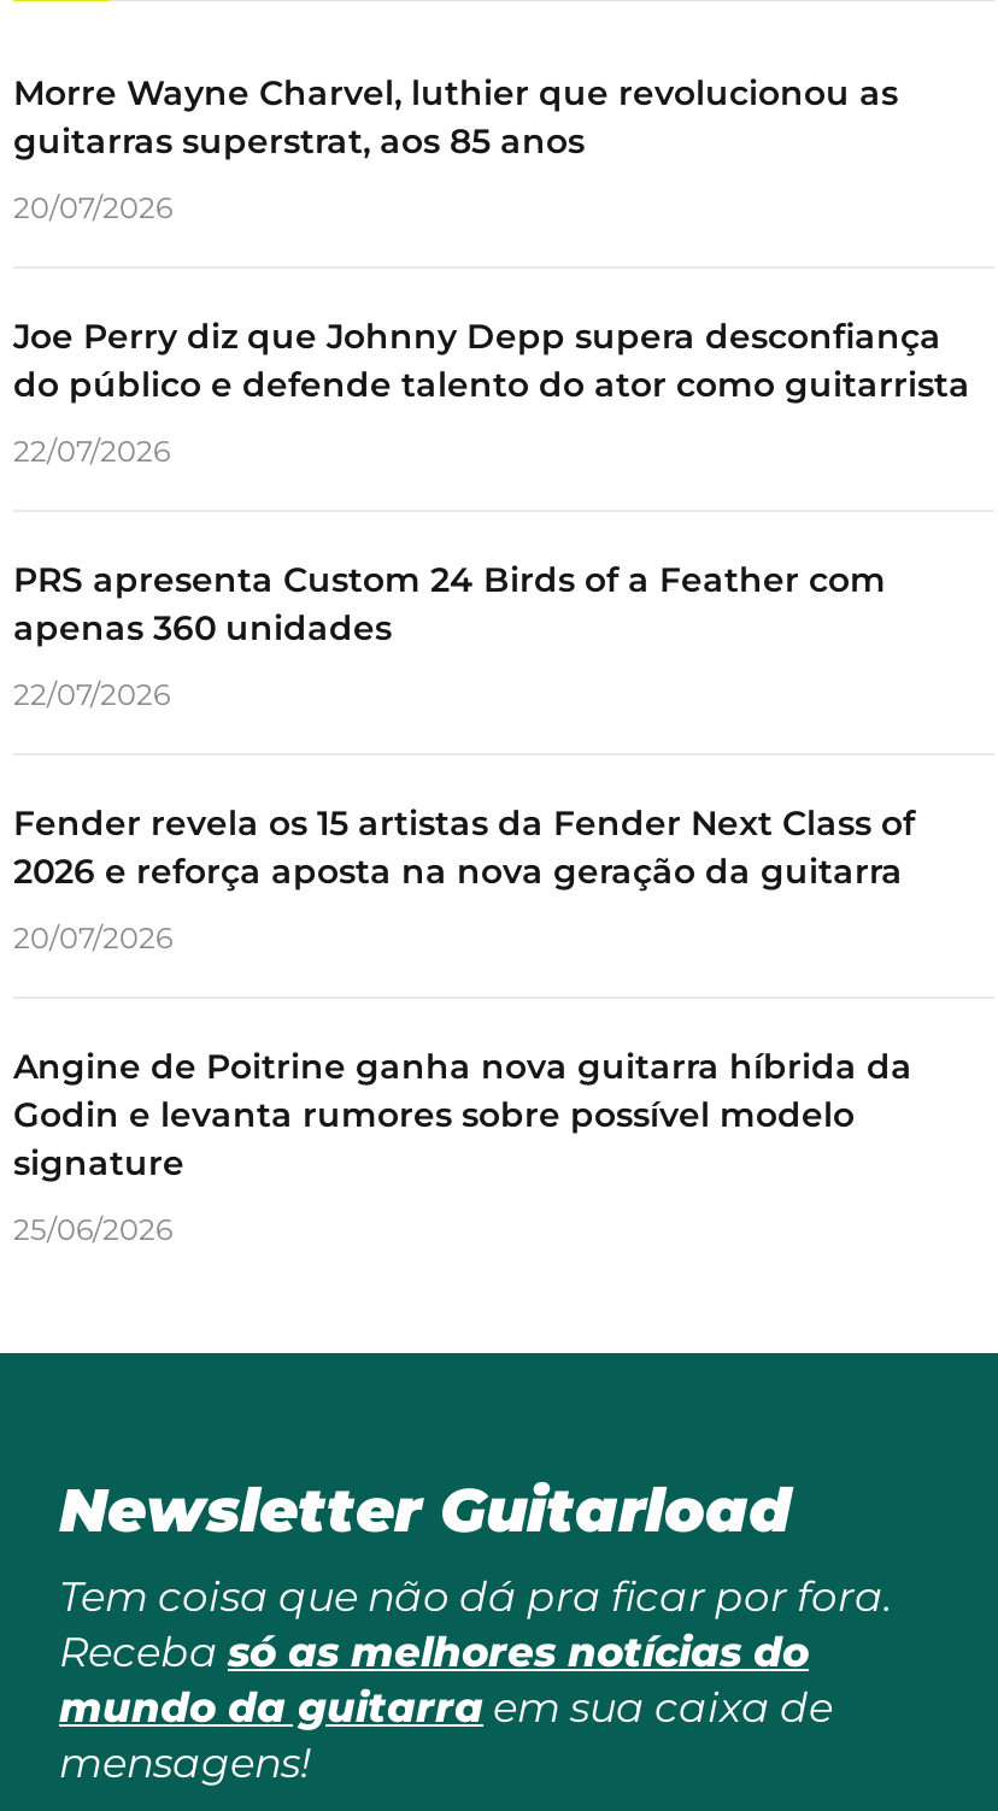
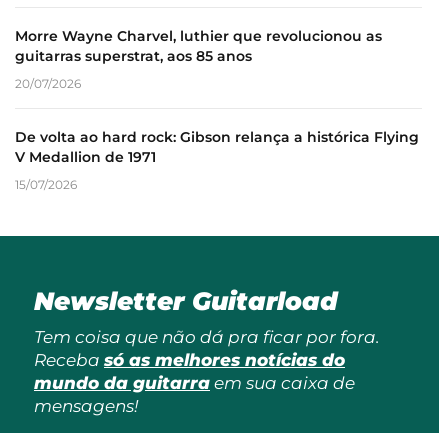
- Joe Perry diz que Johnny Depp supera desconfiança
- do público e defende talento do ator como guitarrista
- 22/07/2026
- PRS apresenta Custom 24 Birds of a Feather com
- apenas 360 unidades
- 22/07/2026
- Fender revela os 15 artistas da Fender Next Class of
- 2026 e reforça aposta na nova geração da guitarra
- 20/07/2026
- Angine de Poitrine ganha nova guitarra híbrida da
- Godin e levanta rumores sobre possível modelo
- signature
- 25/06/2026
+ De volta ao hard rock: Gibson relança a histórica Flying
+ V Medallion de 1971
+ 15/07/2026
